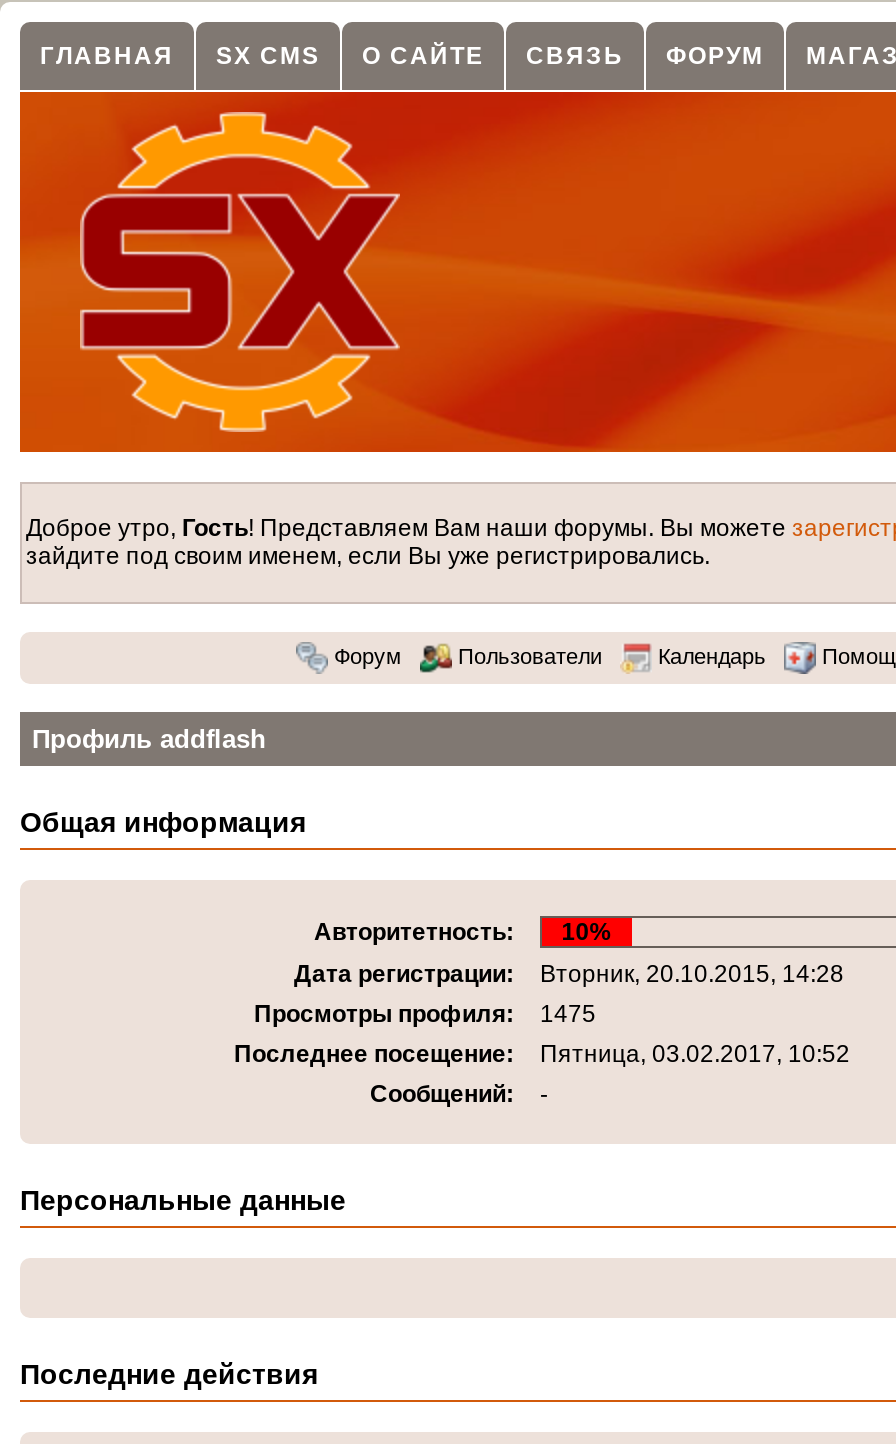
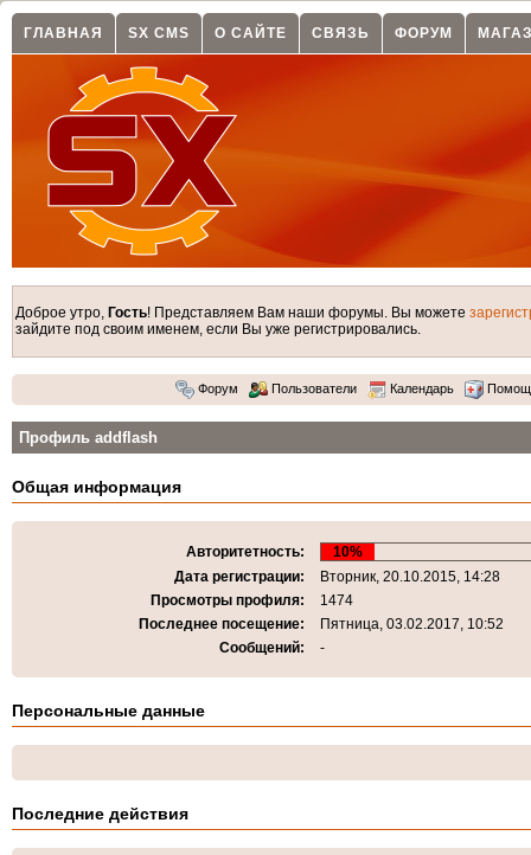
- Просмотры профиля: 1475
+ Просмотры профиля: 1474
